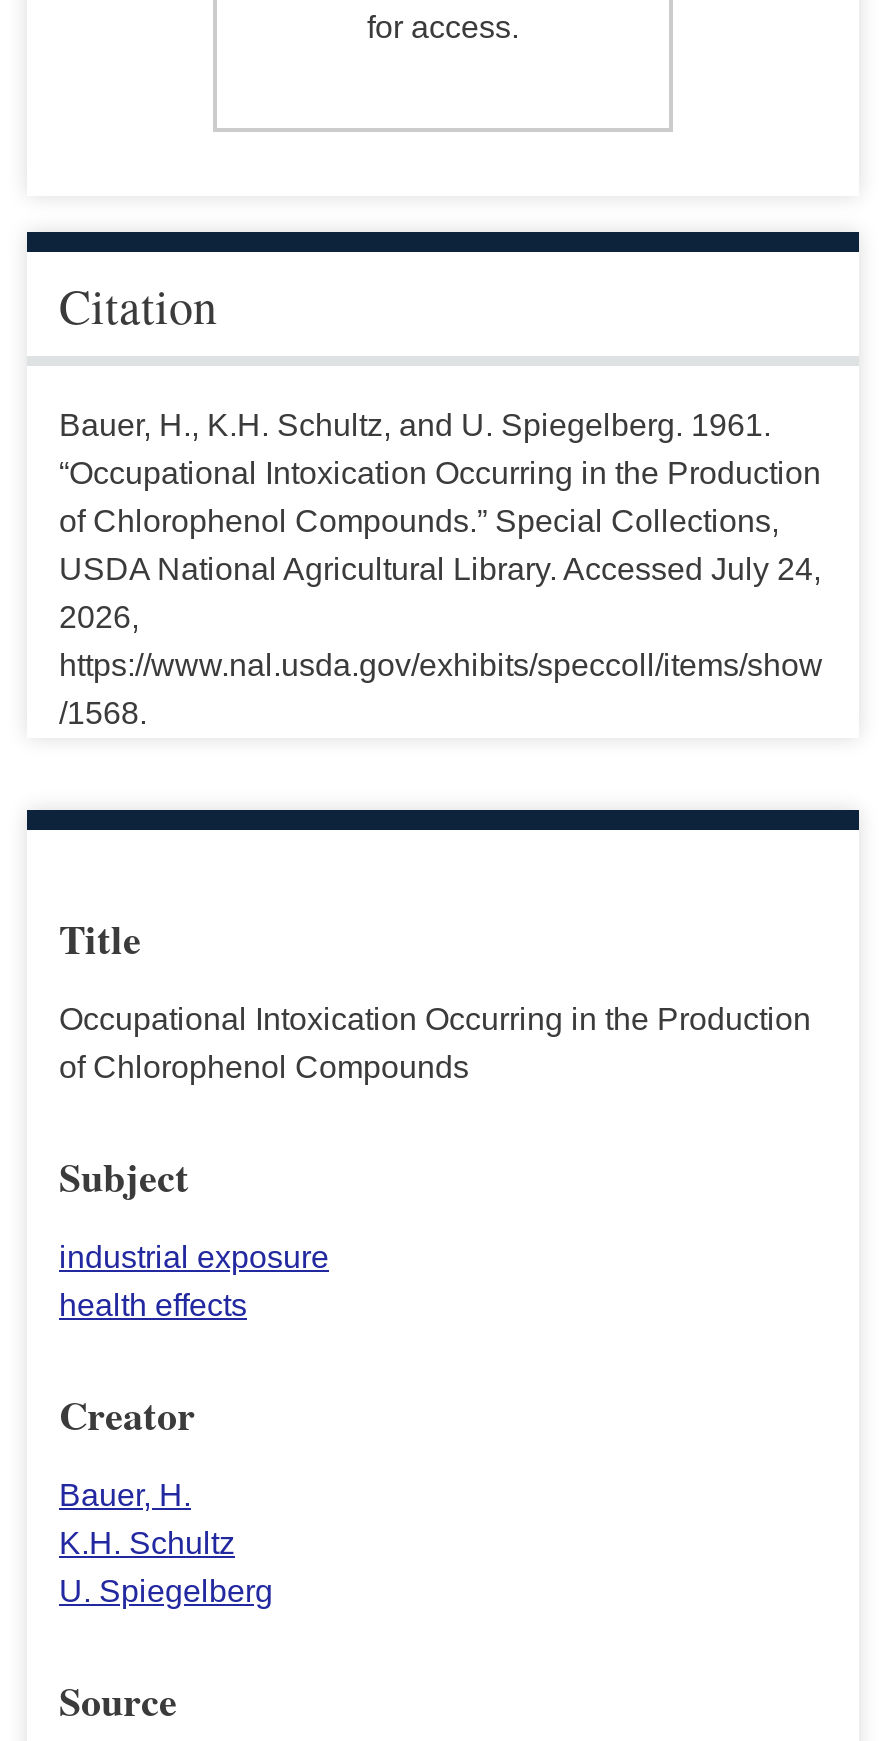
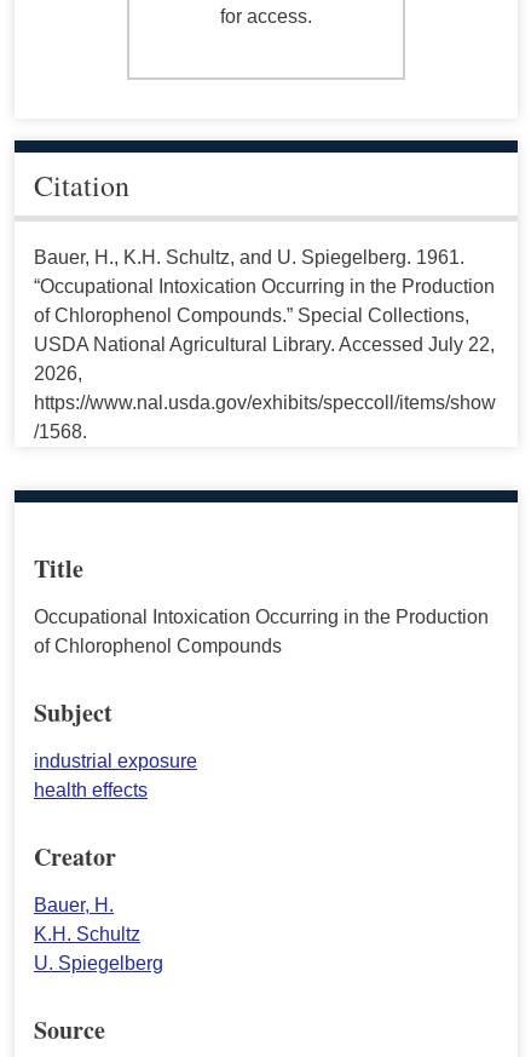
- USDA National Agricultural Library. Accessed July 24,
+ USDA National Agricultural Library. Accessed July 22,
